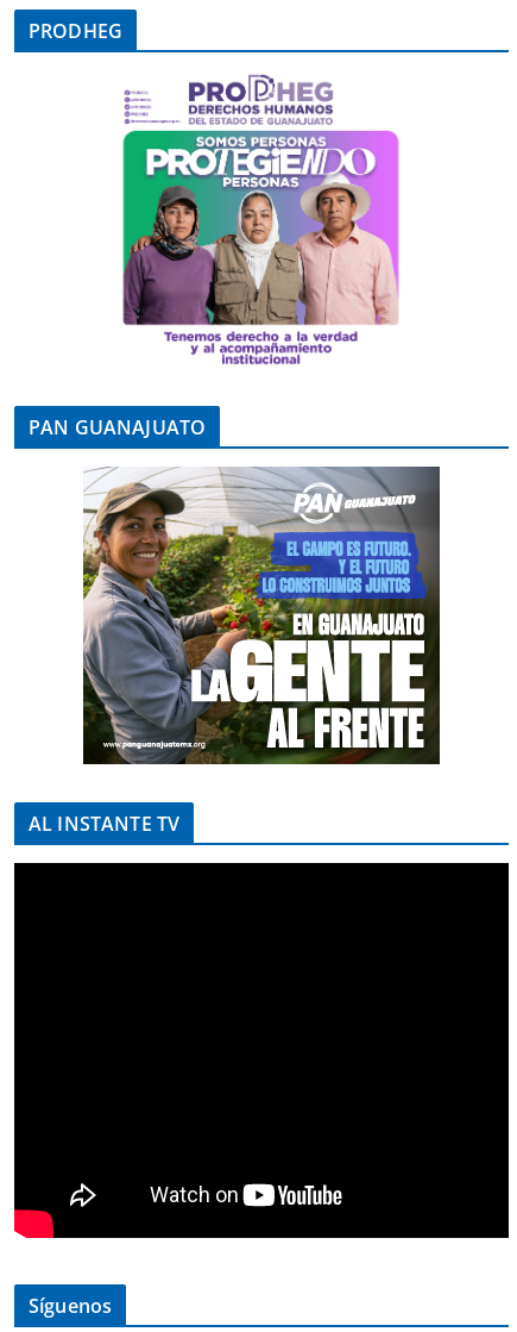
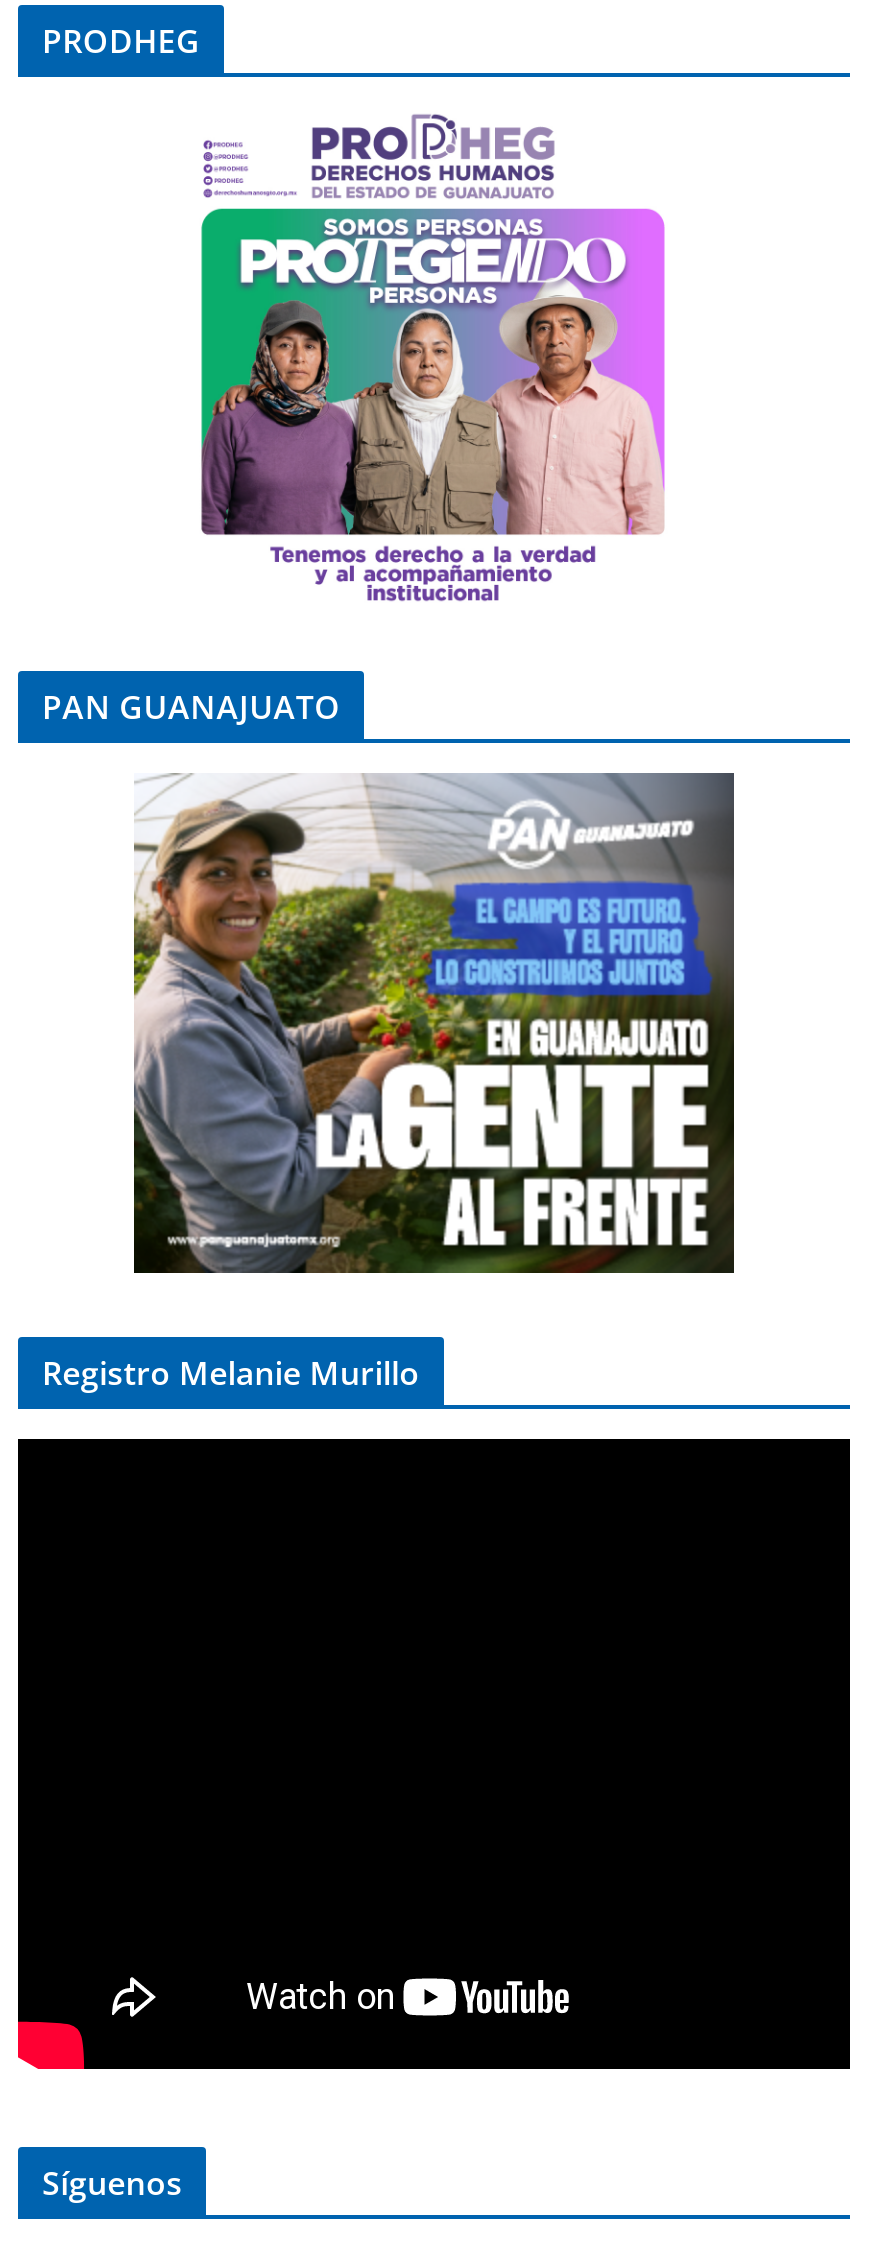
- AL INSTANTE TV
+ Registro Melanie Murillo
